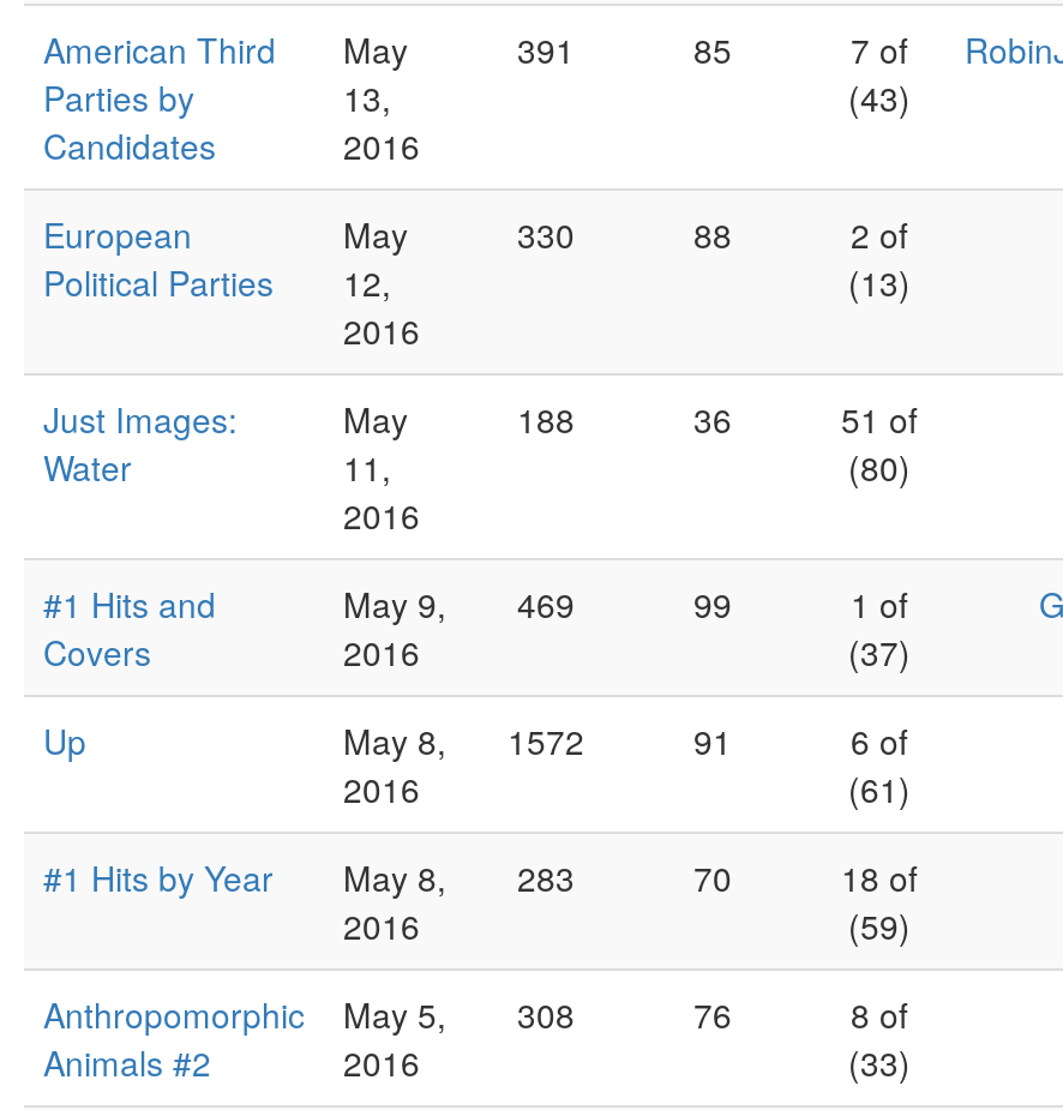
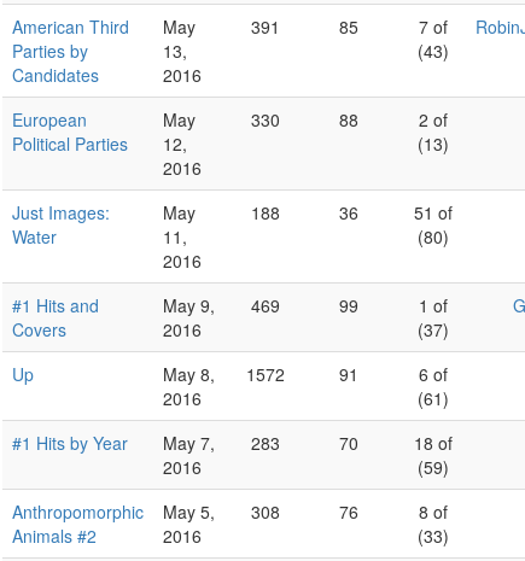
- #1 Hits by Year May 8, 283
+ #1 Hits by Year May 7, 283
